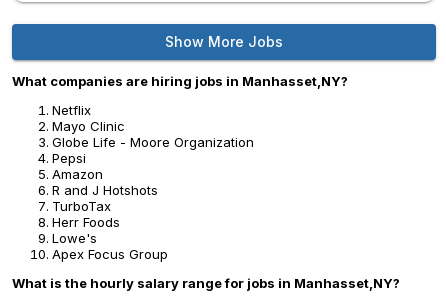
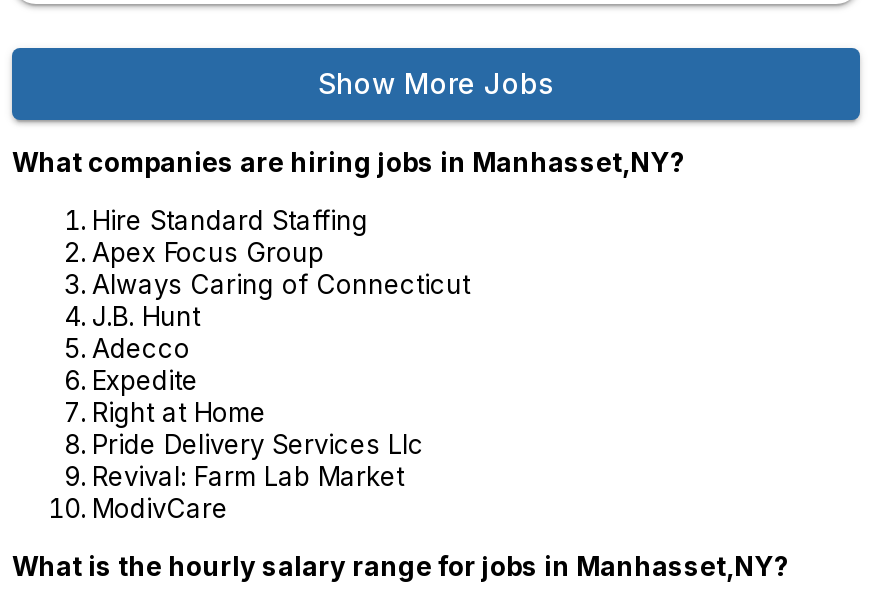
- Netflix
- Mayo Clinic
- Globe Life - Moore Organization
- Pepsi
- Amazon
- R and J Hotshots
- TurboTax
- Herr Foods
- Lowe's
+ Hire Standard Staffing

moved up: Apex Focus Group

+ Always Caring of Connecticut
+ J.B. Hunt
+ Adecco
+ Expedite
+ Right at Home
+ Pride Delivery Services Llc
+ Revival: Farm Lab Market
+ ModivCare
